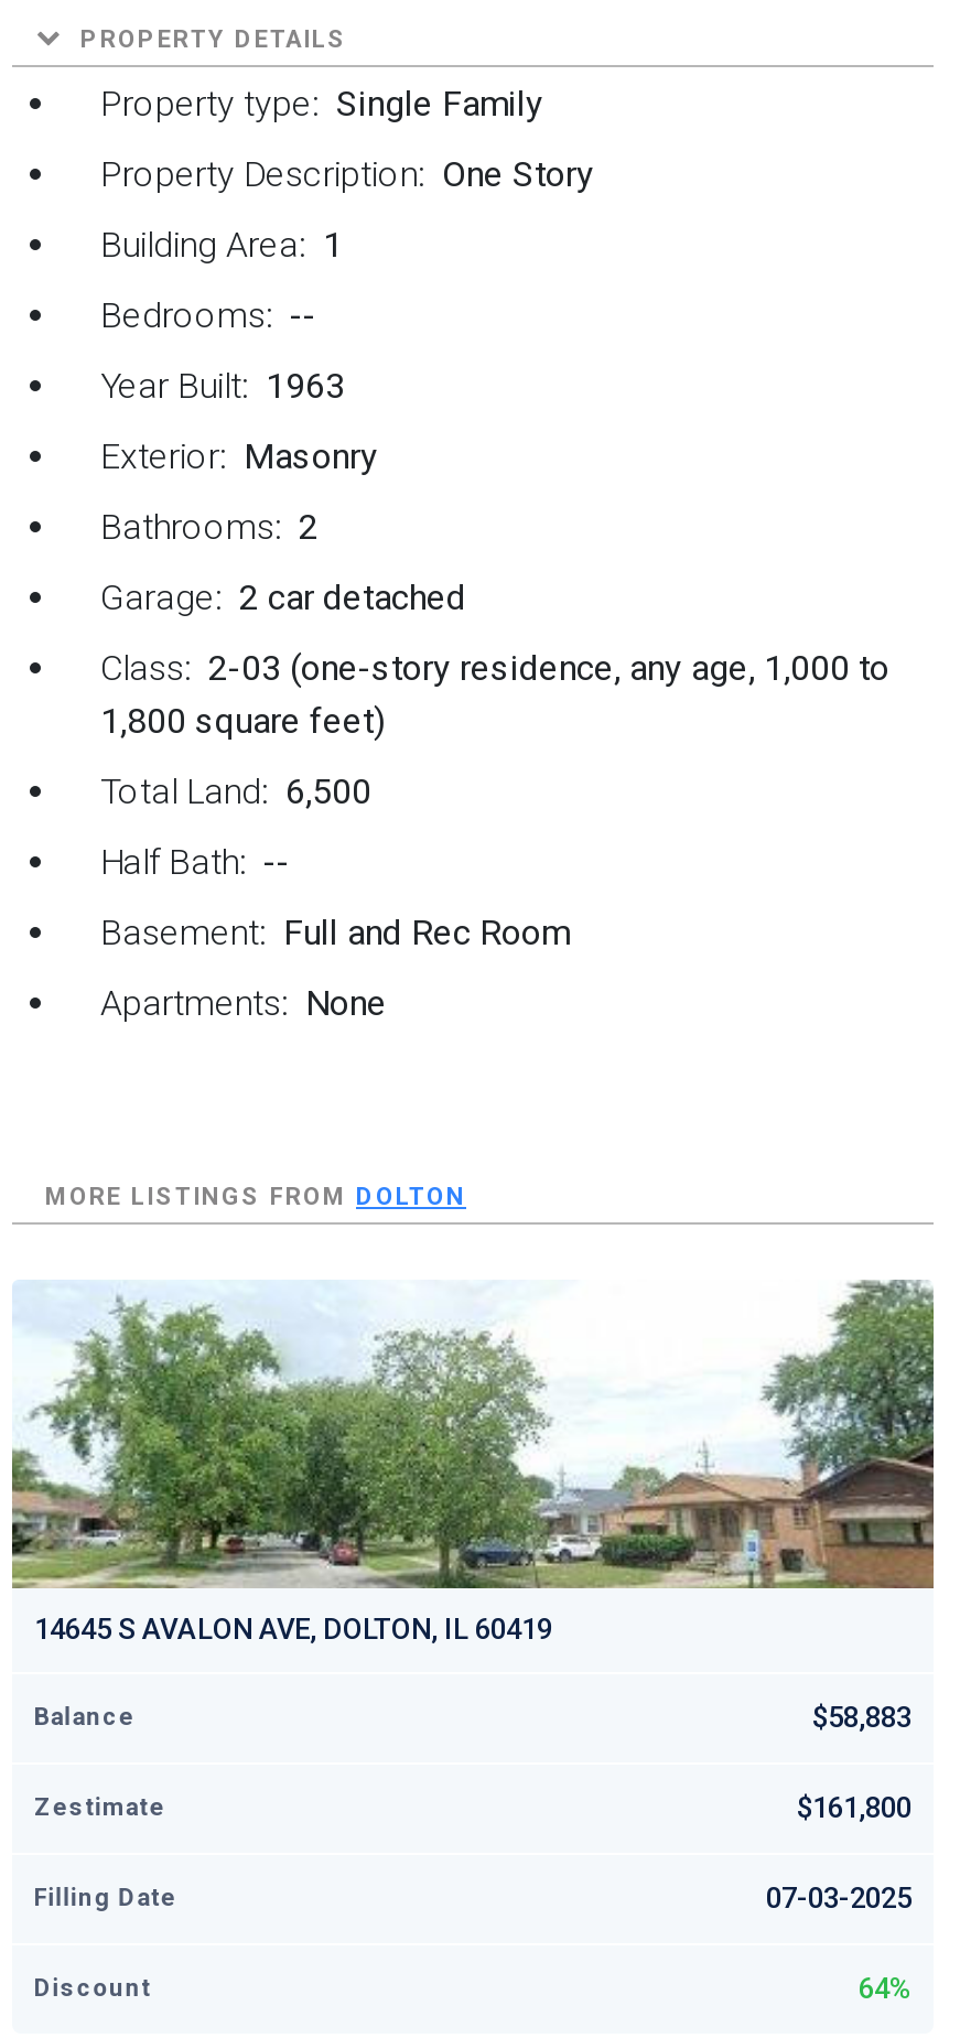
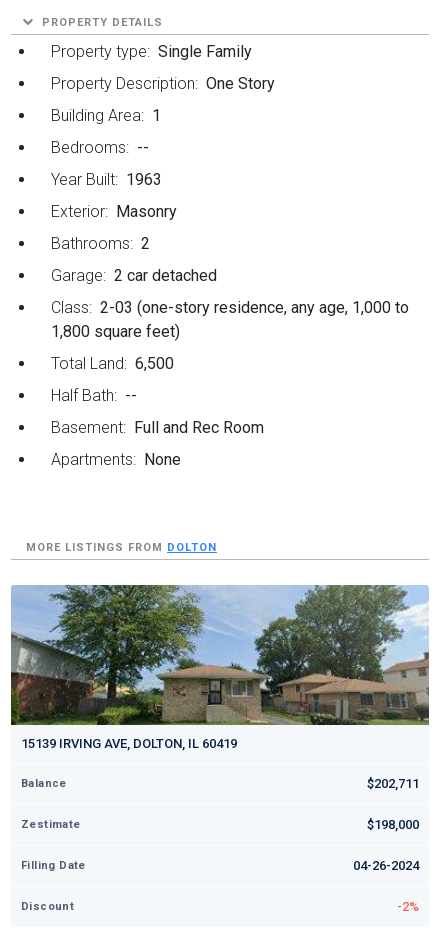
- [image]
- 14645 S AVALON AVE, DOLTON, IL 60419
+ [image]
+ 15139 IRVING AVE, DOLTON, IL 60419

- $58,883
+ $202,711

- $161,800
+ $198,000

- 07-03-2025
+ 04-26-2024

- 64%
+ -2%
